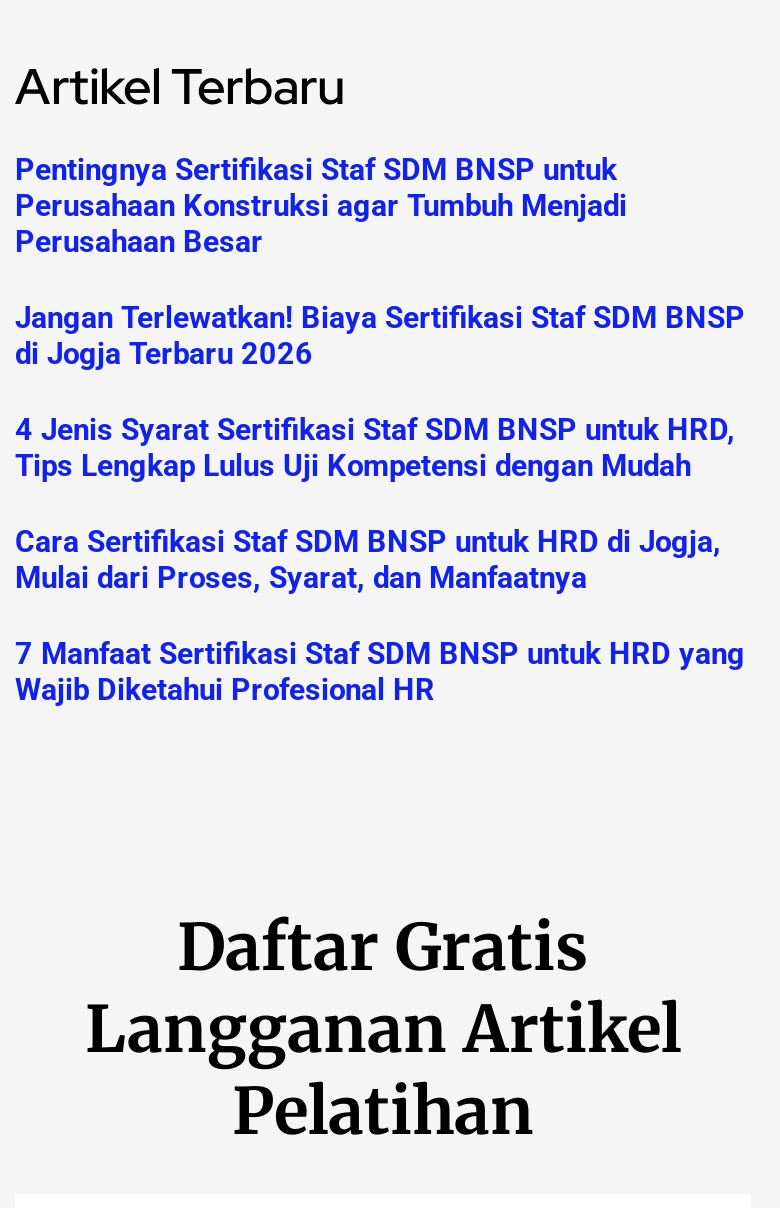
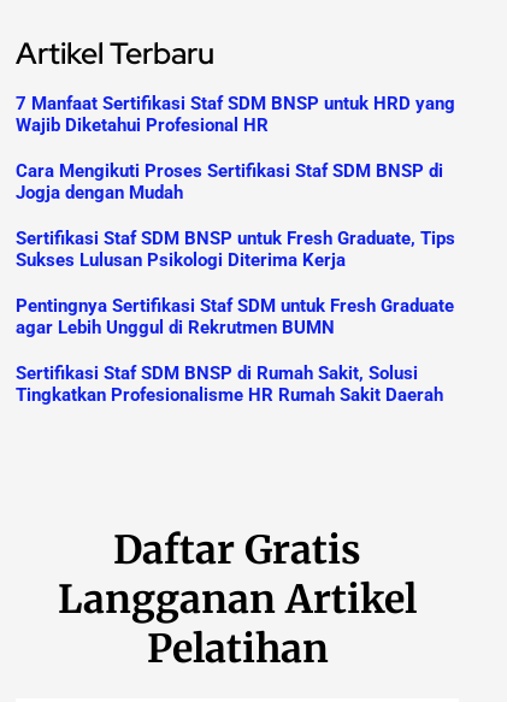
- Pentingnya Sertifikasi Staf SDM BNSP untuk
- Perusahaan Konstruksi agar Tumbuh Menjadi
- Perusahaan Besar
- Jangan Terlewatkan! Biaya Sertifikasi Staf SDM BNSP
- di Jogja Terbaru 2026
- 4 Jenis Syarat Sertifikasi Staf SDM BNSP untuk HRD,
- Tips Lengkap Lulus Uji Kompetensi dengan Mudah
- Cara Sertifikasi Staf SDM BNSP untuk HRD di Jogja,
- Mulai dari Proses, Syarat, dan Manfaatnya

moved up: 7 Manfaat Sertifikasi Staf SDM BNSP untuk HRD yang | Wajib Diketahui Profesional HR

+ Cara Mengikuti Proses Sertifikasi Staf SDM BNSP di
+ Jogja dengan Mudah
+ Sertifikasi Staf SDM BNSP untuk Fresh Graduate, Tips
+ Sukses Lulusan Psikologi Diterima Kerja
+ Pentingnya Sertifikasi Staf SDM untuk Fresh Graduate
+ agar Lebih Unggul di Rekrutmen BUMN
+ Sertifikasi Staf SDM BNSP di Rumah Sakit, Solusi
+ Tingkatkan Profesionalisme HR Rumah Sakit Daerah
